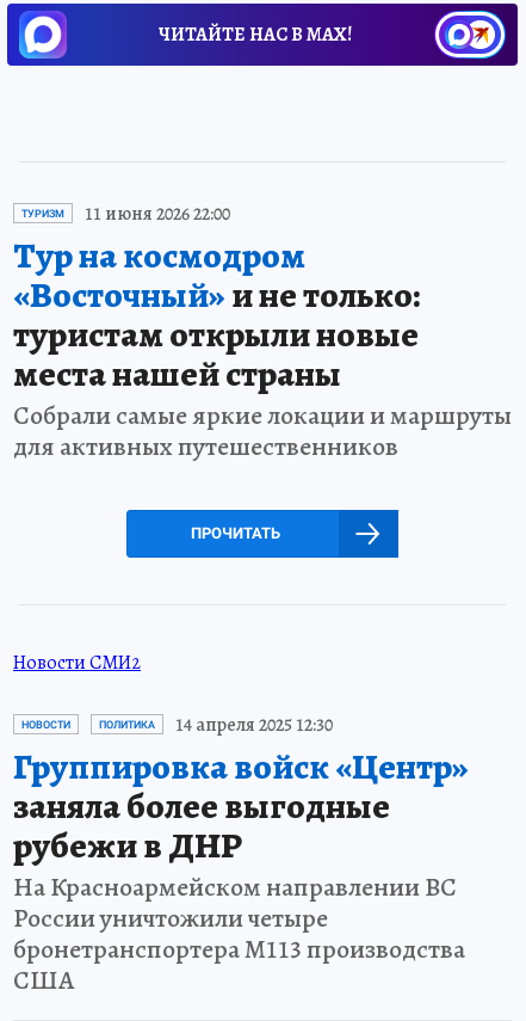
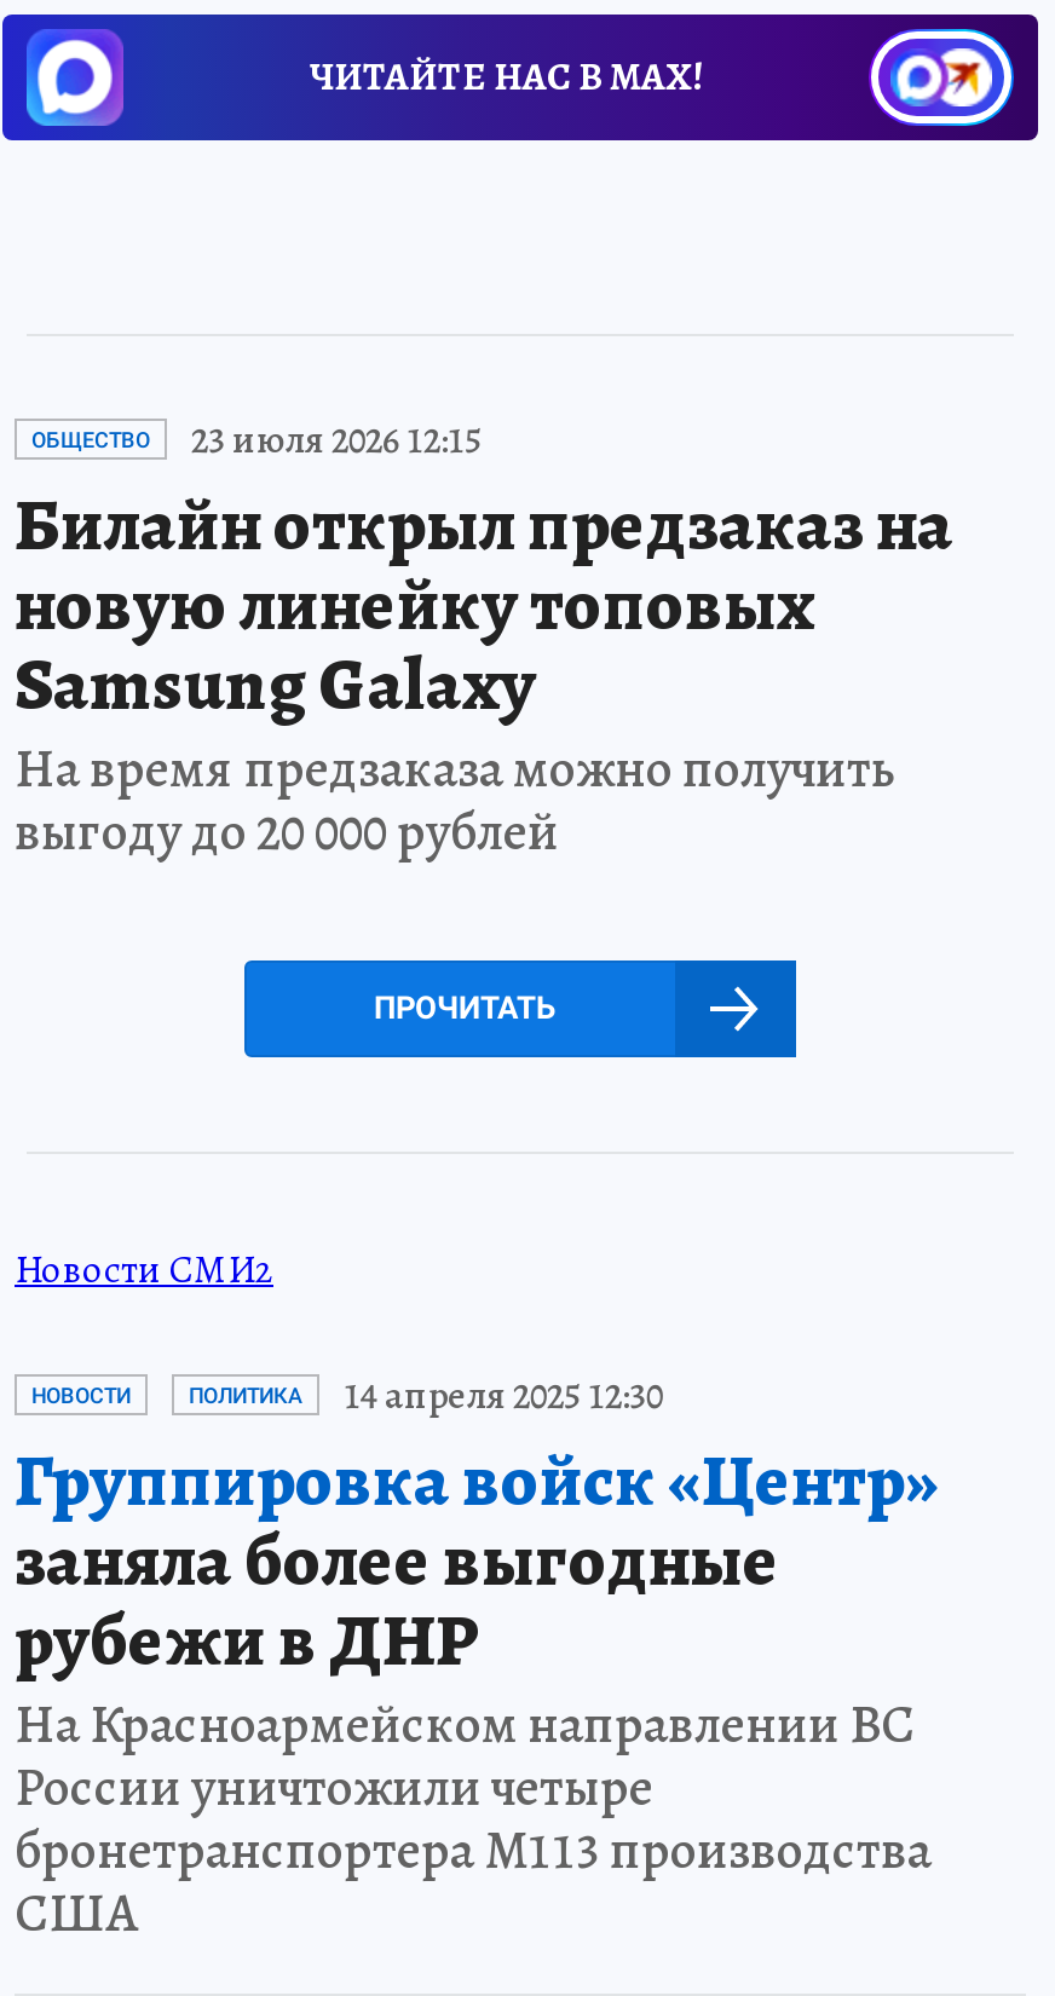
- ТУРИЗМ
- 11 июня 2026 22:00
- Тур на космодром
- «Восточный»и не только:
- туристам открыли новые
- места нашей страны
- Собрали самые яркие локации и маршруты
- для активных путешественников
+ ОБЩЕСТВО
+ 23 июля 2026 12:15
+ Билайн открыл предзаказ на
+ новую линейку топовых
+ Samsung Galaxy
+ На время предзаказа можно получить
+ выгоду до 20 000 рублей
